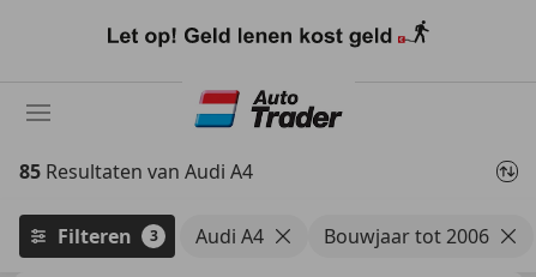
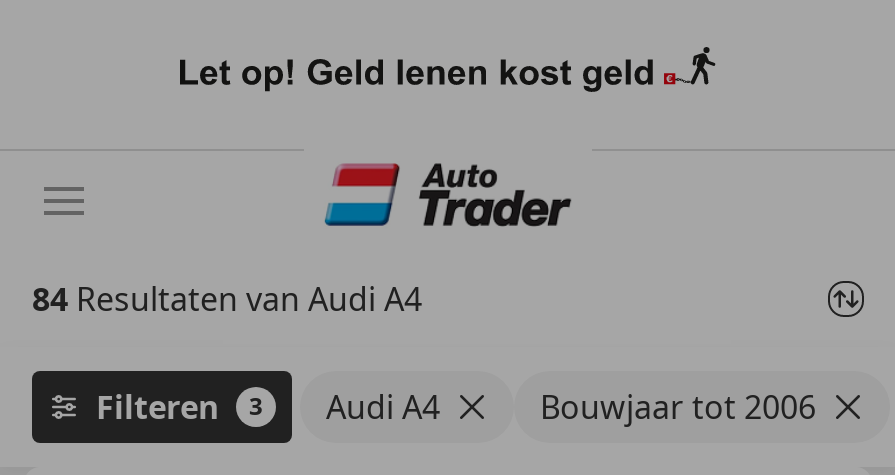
- 85 Resultaten van Audi A4
+ 84 Resultaten van Audi A4
